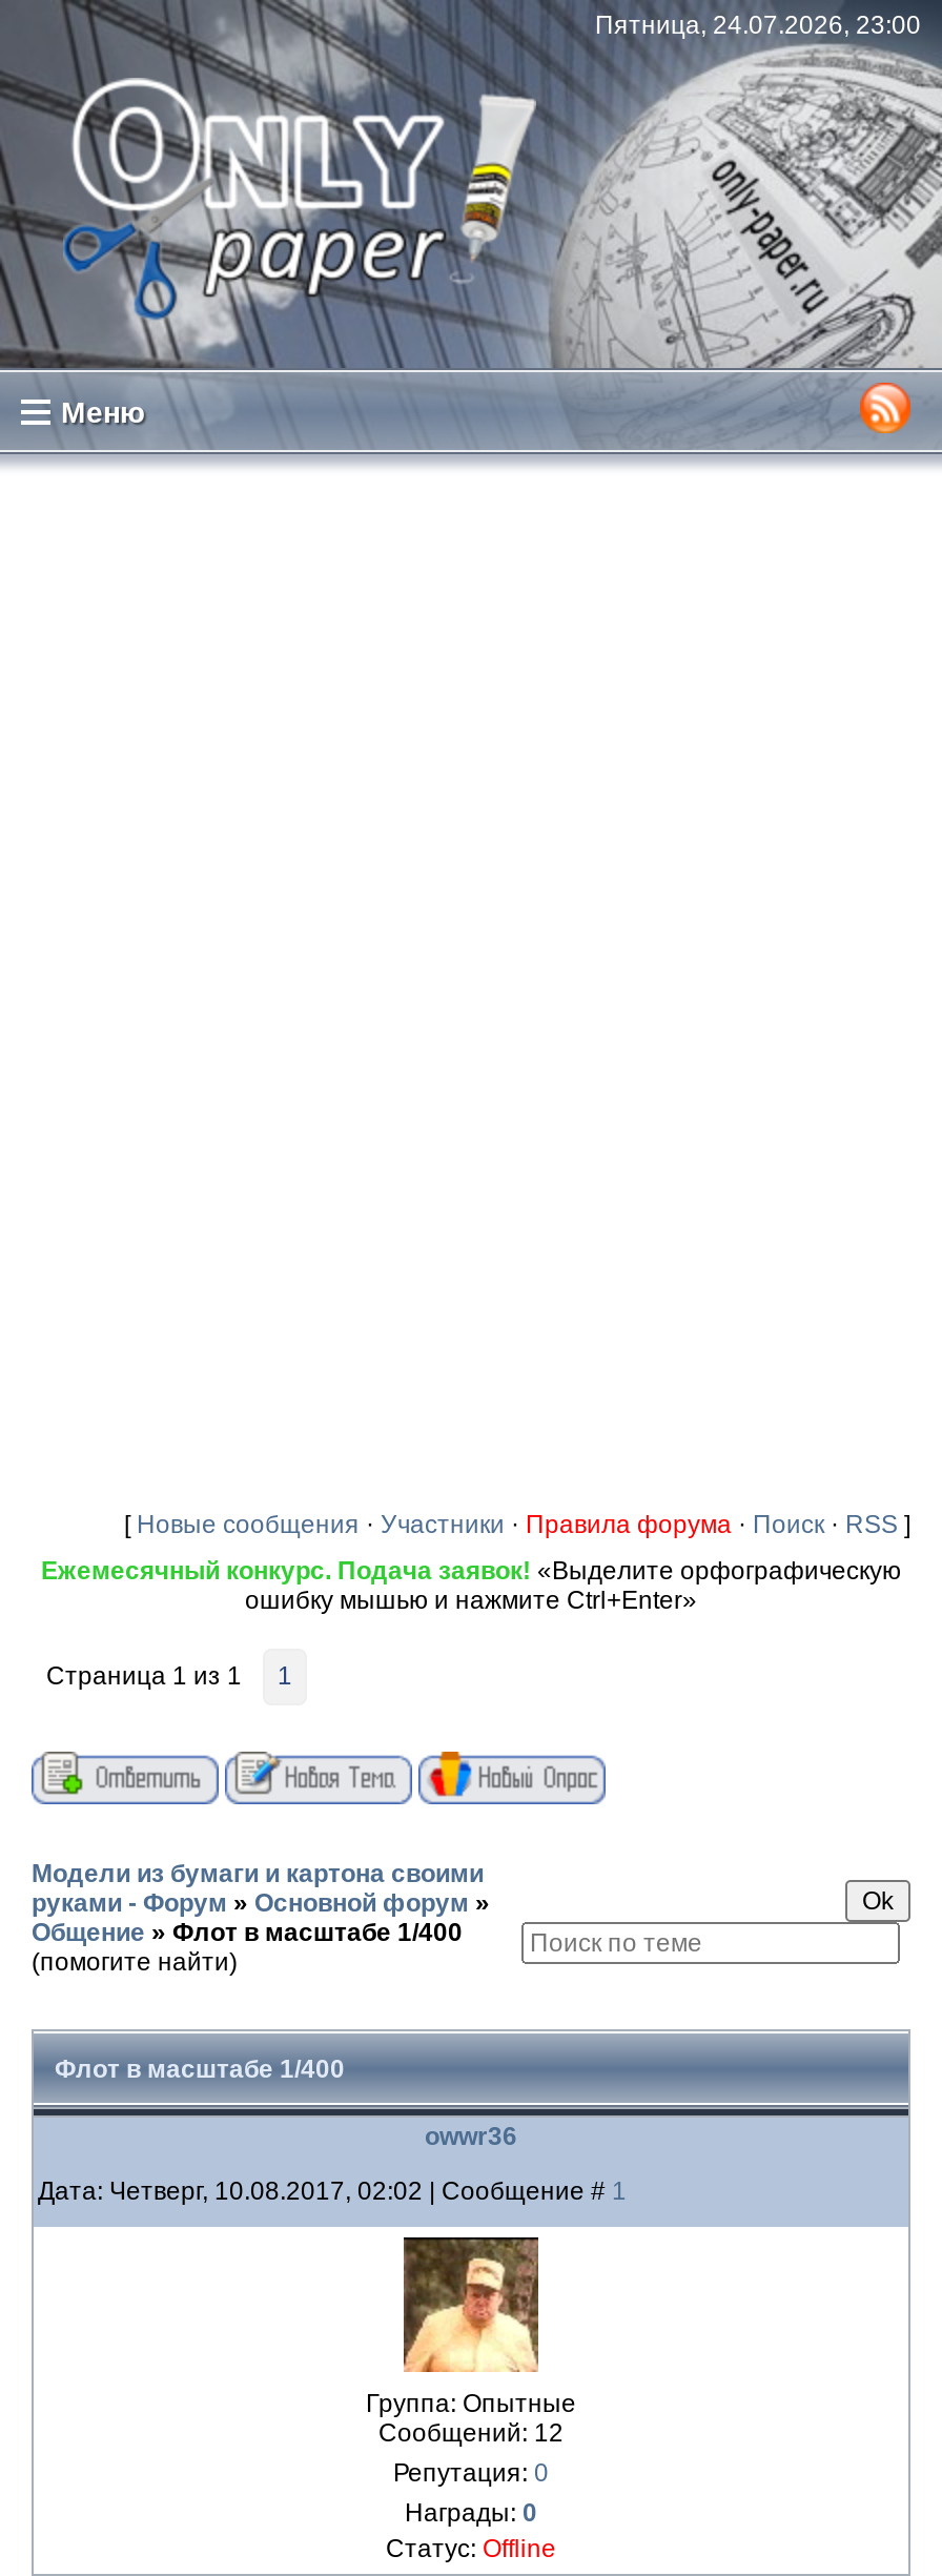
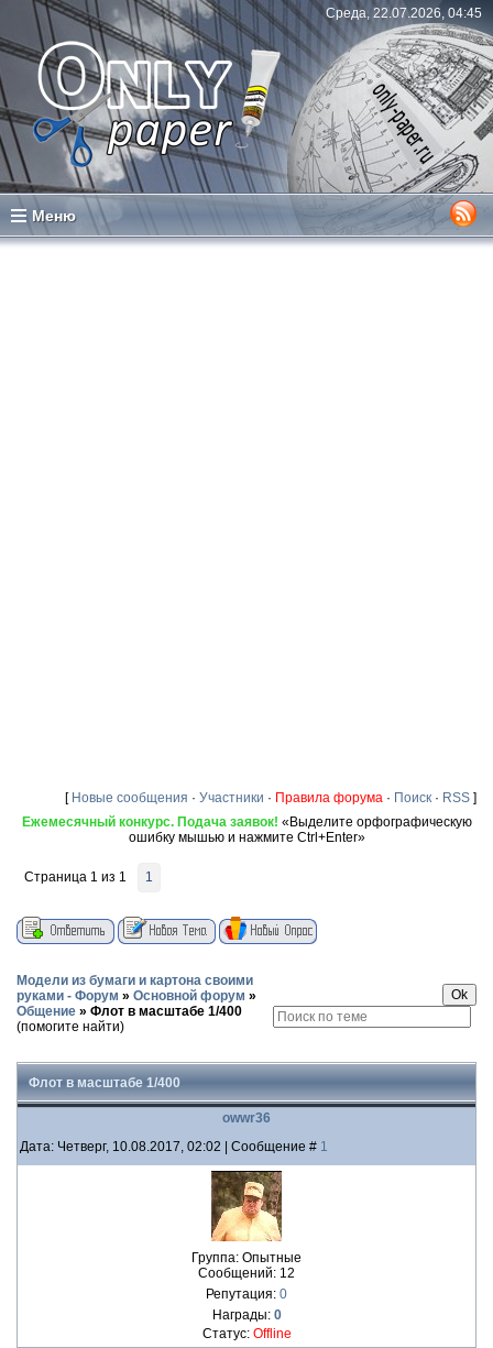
- Пятница, 24.07.2026, 23:00
+ Среда, 22.07.2026, 04:45
